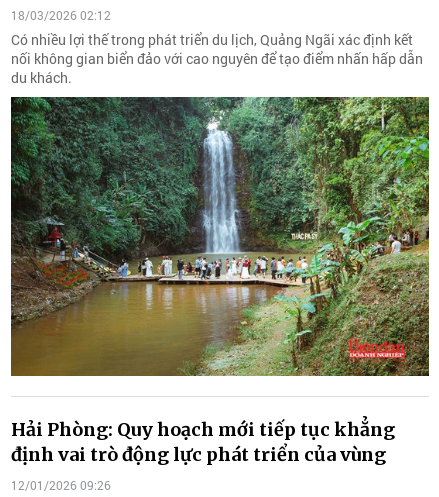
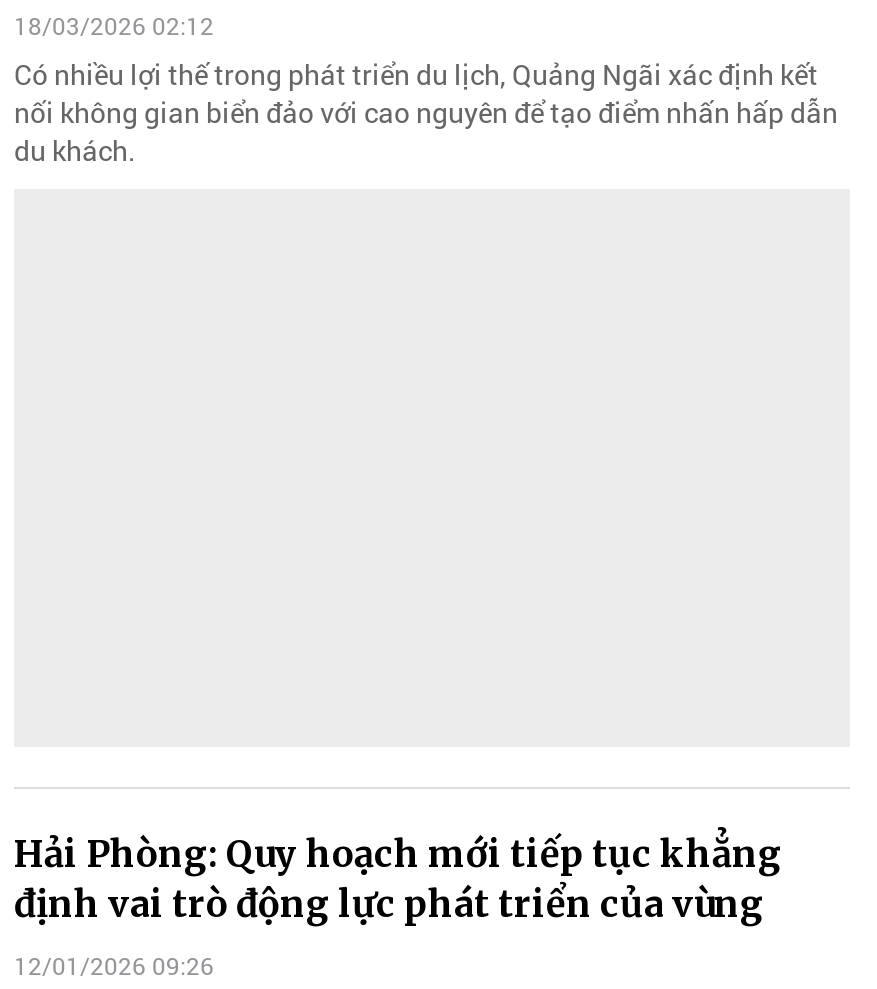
- [image]
